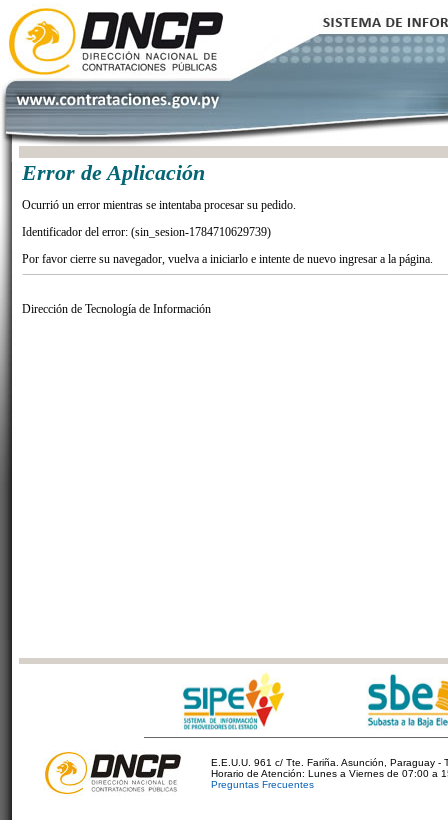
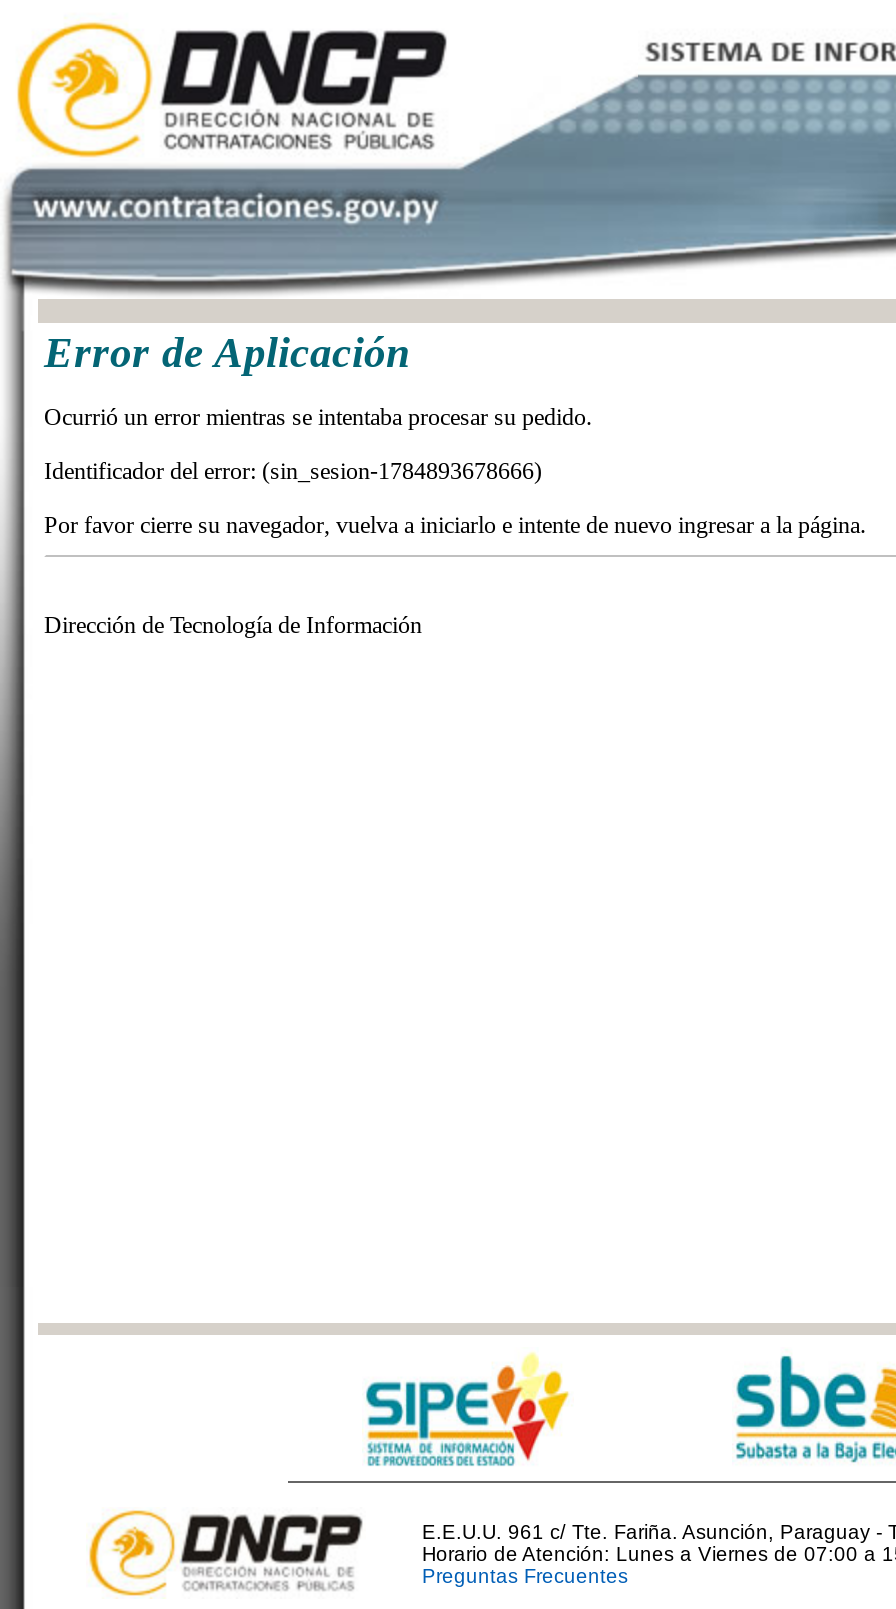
- Identificador del error: (sin_sesion-1784710629739)
+ Identificador del error: (sin_sesion-1784893678666)
